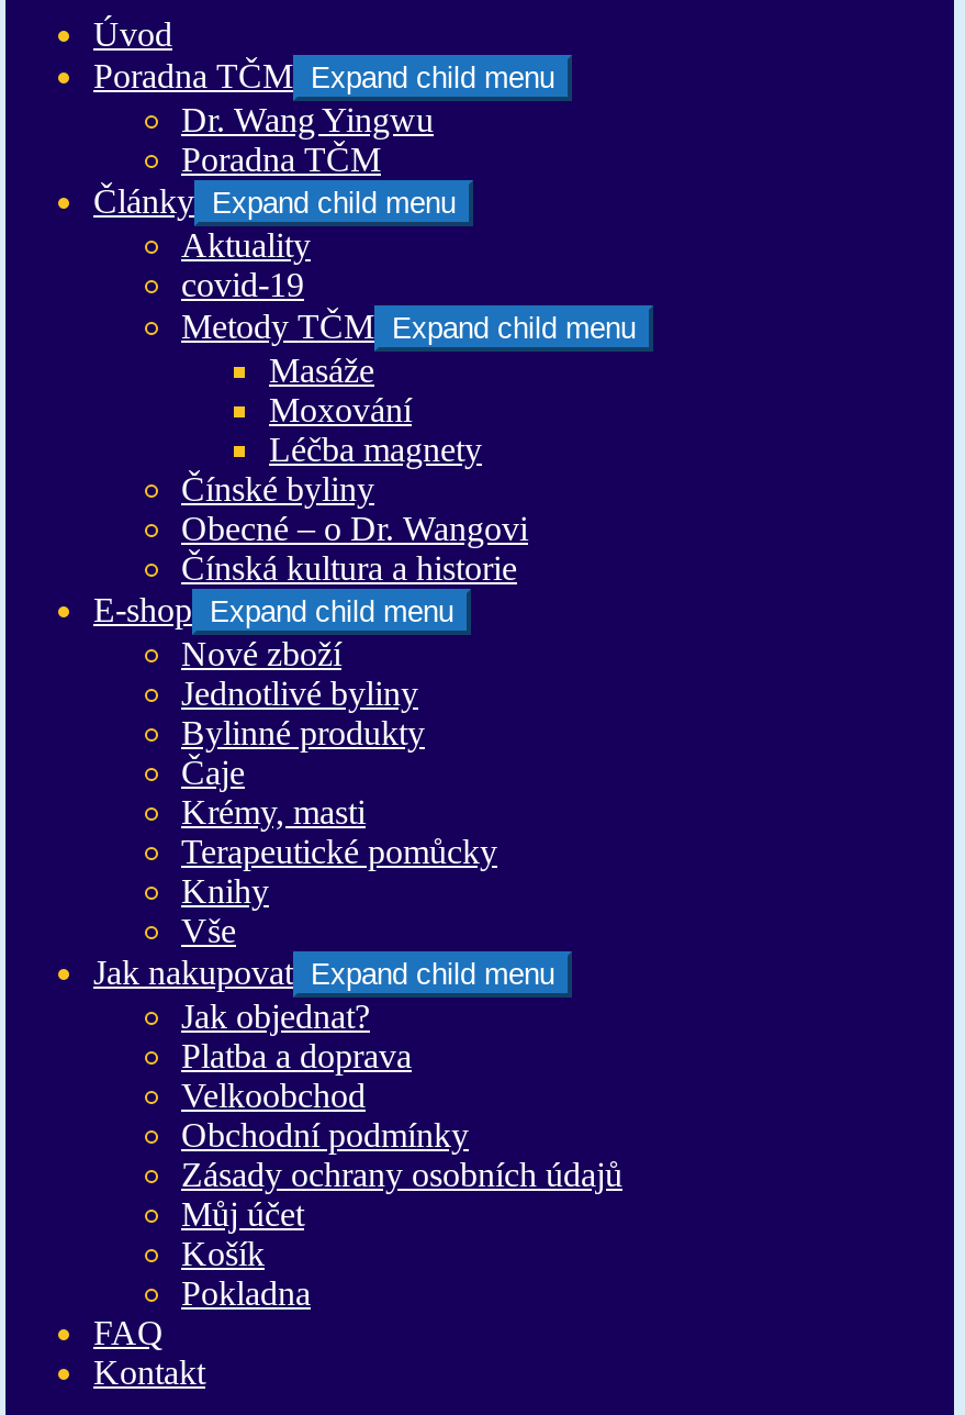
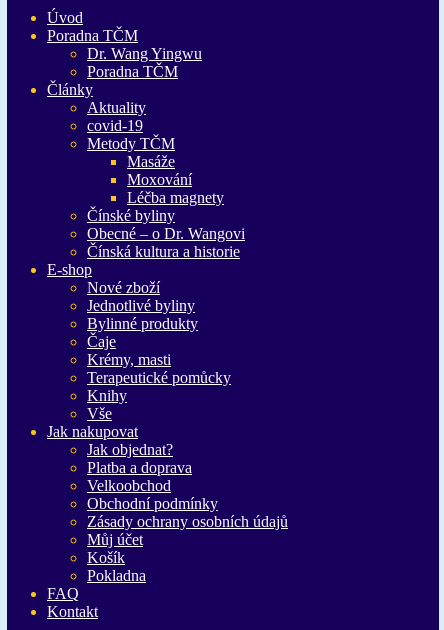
- Poradna TČM Expand child menu
+ Poradna TČM

- Články Expand child menu
+ Články

- Metody TČM Expand child menu
+ Metody TČM

- E-shop Expand child menu
+ E-shop

- Jak nakupovat Expand child menu
+ Jak nakupovat
